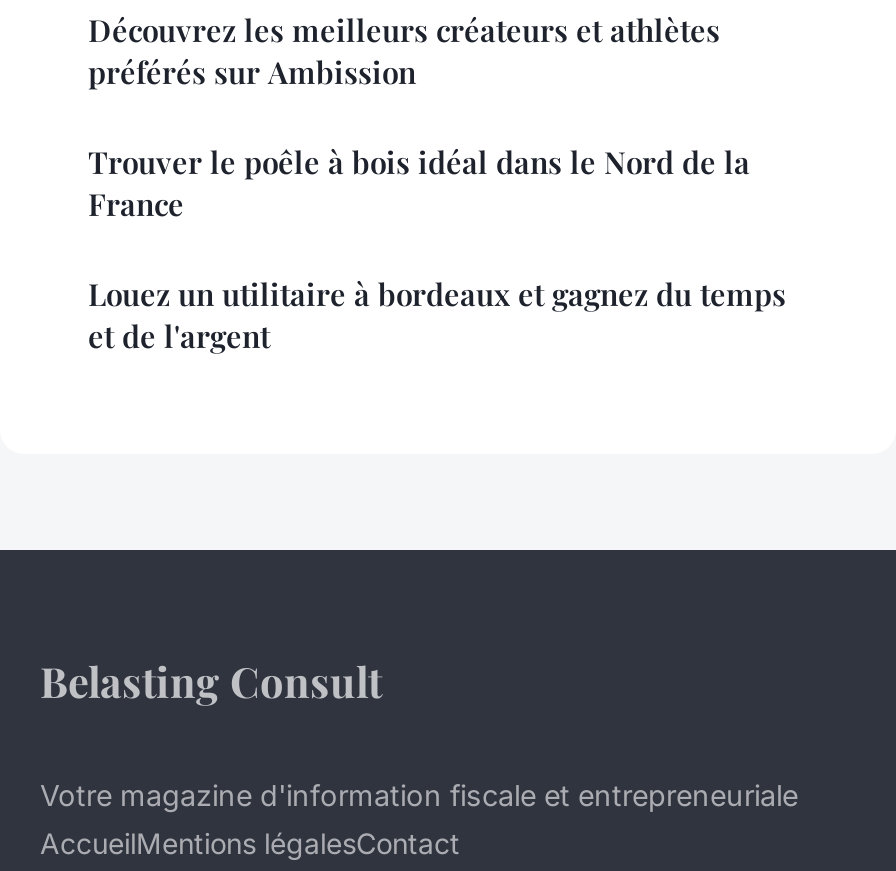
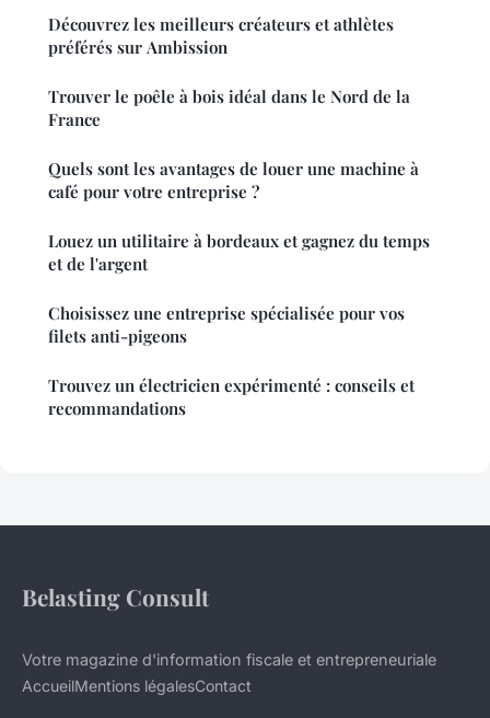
+ Quels sont les avantages de louer une machine à
+ café pour votre entreprise ?

+ Choisissez une entreprise spécialisée pour vos
+ filets anti-pigeons
+ Trouvez un électricien expérimenté : conseils et
+ recommandations
